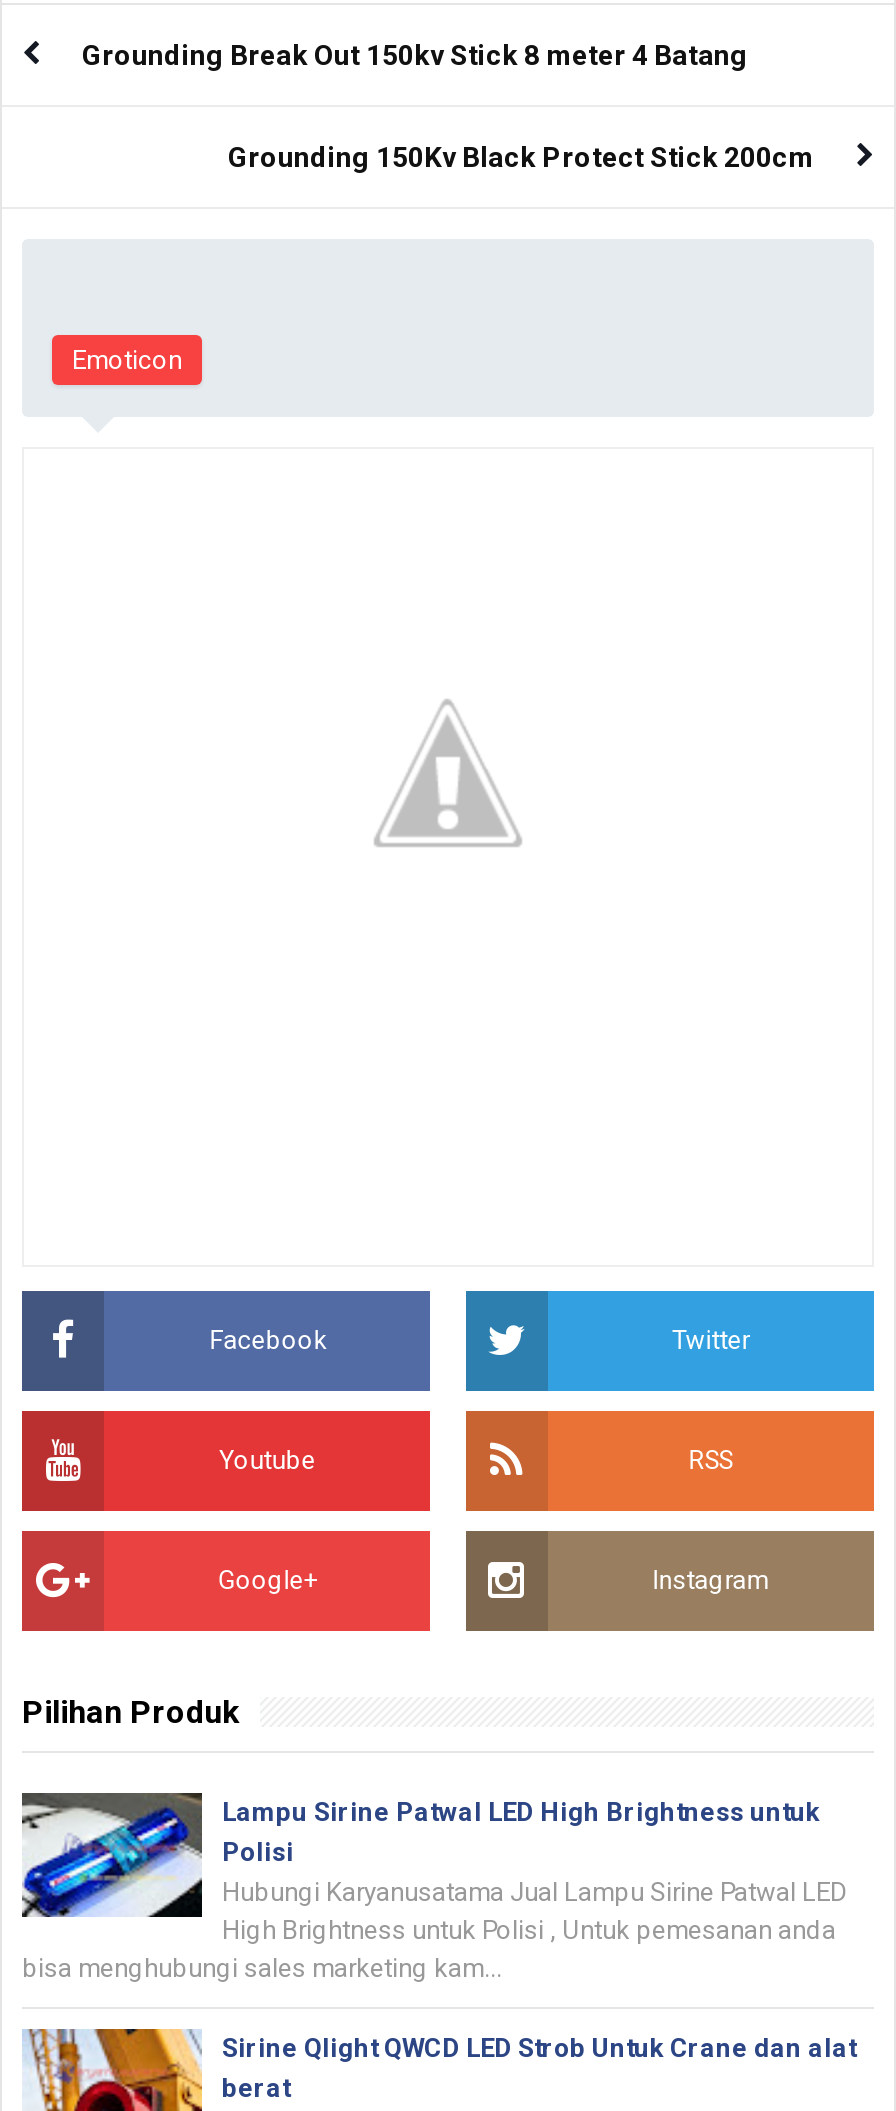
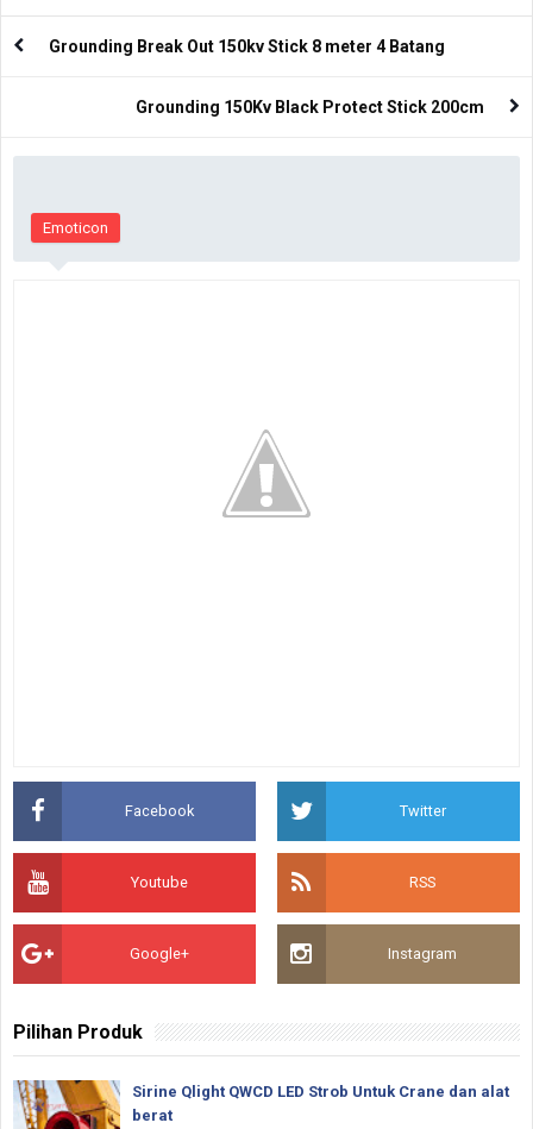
- [image]
- Lampu Sirine Patwal LED High Brightness untuk
- Polisi
- Hubungi Karyanusatama Jual Lampu Sirine Patwal LED
- High Brightness untuk Polisi , Untuk pemesanan anda
- bisa menghubungi sales marketing kam...
